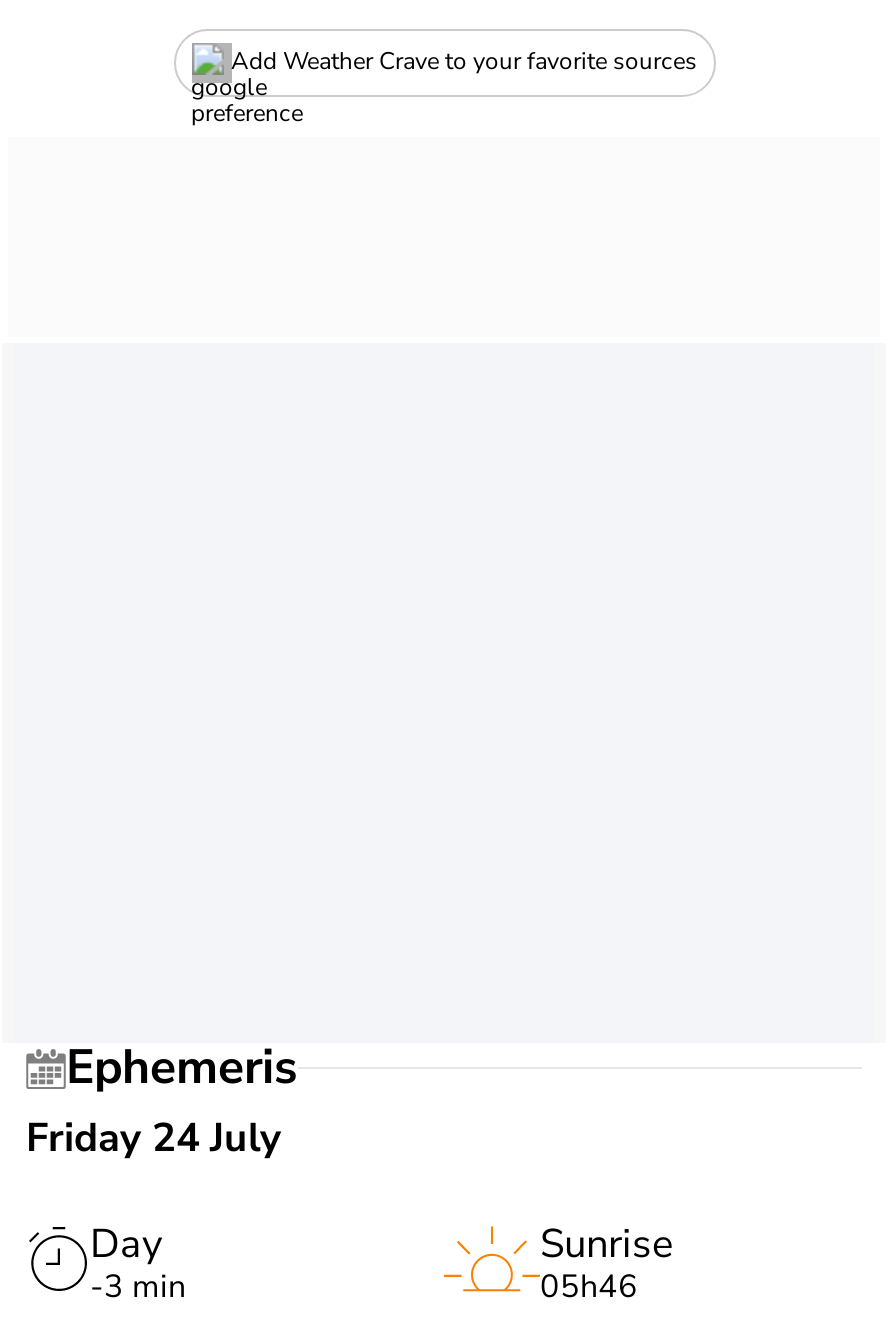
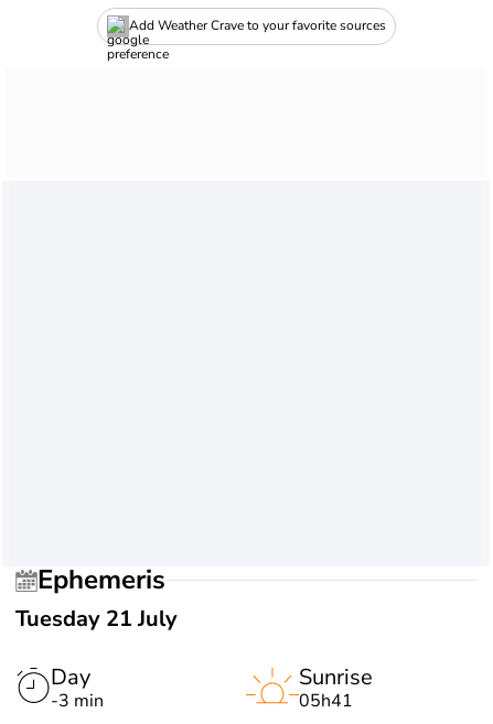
- Friday 24 July
+ Tuesday 21 July

- 05h46
+ 05h41
